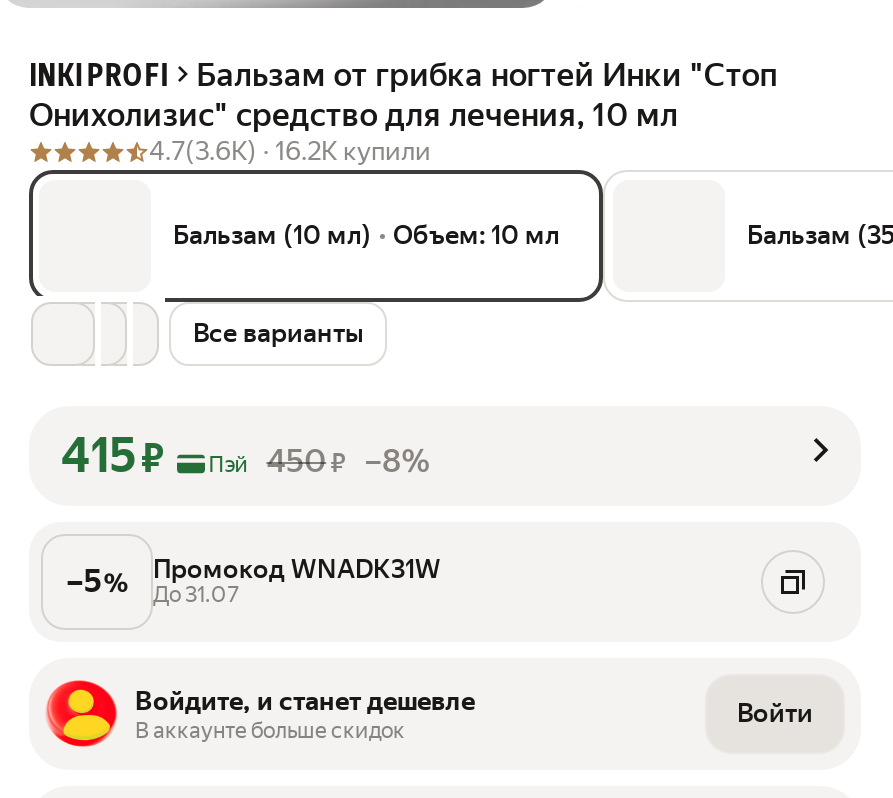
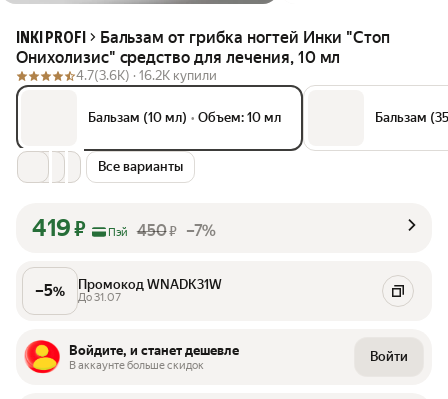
- 415 ₽
+ 419 ₽

- 450 ₽ –8%
+ 450 ₽ –7%
